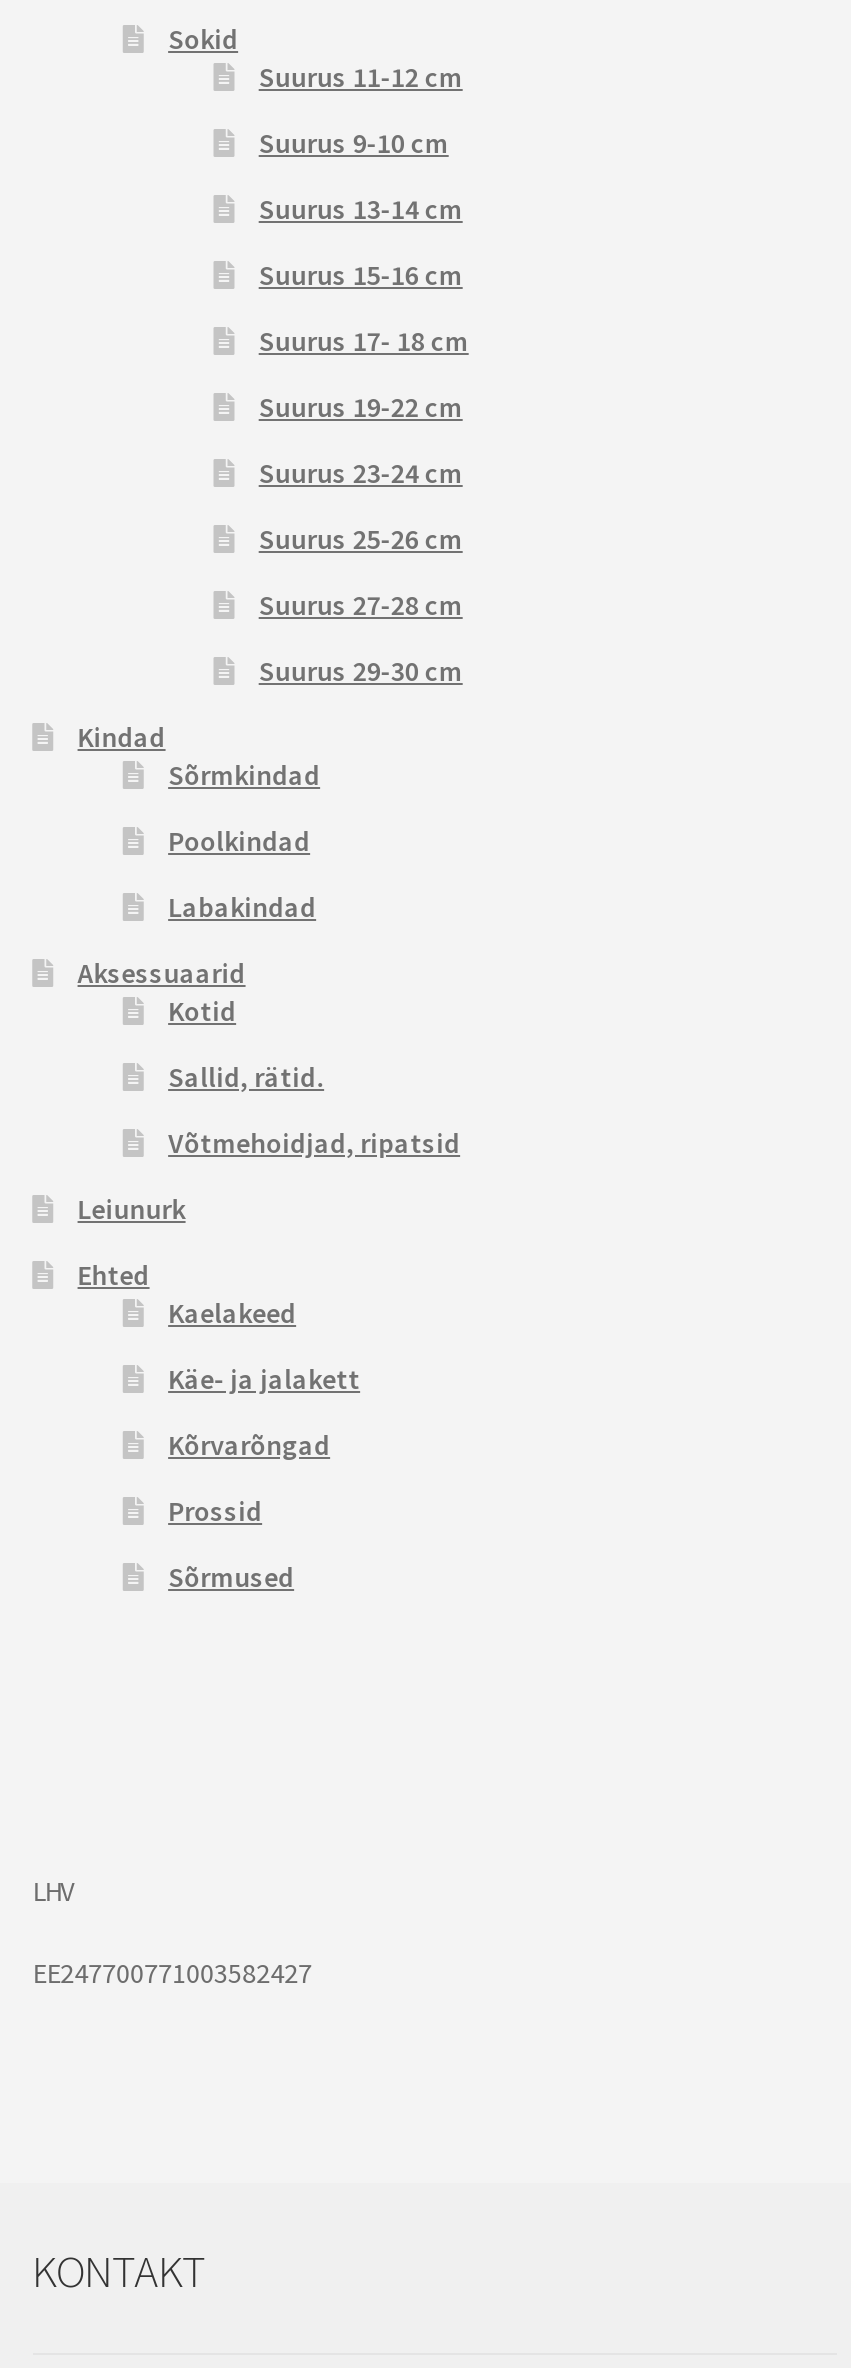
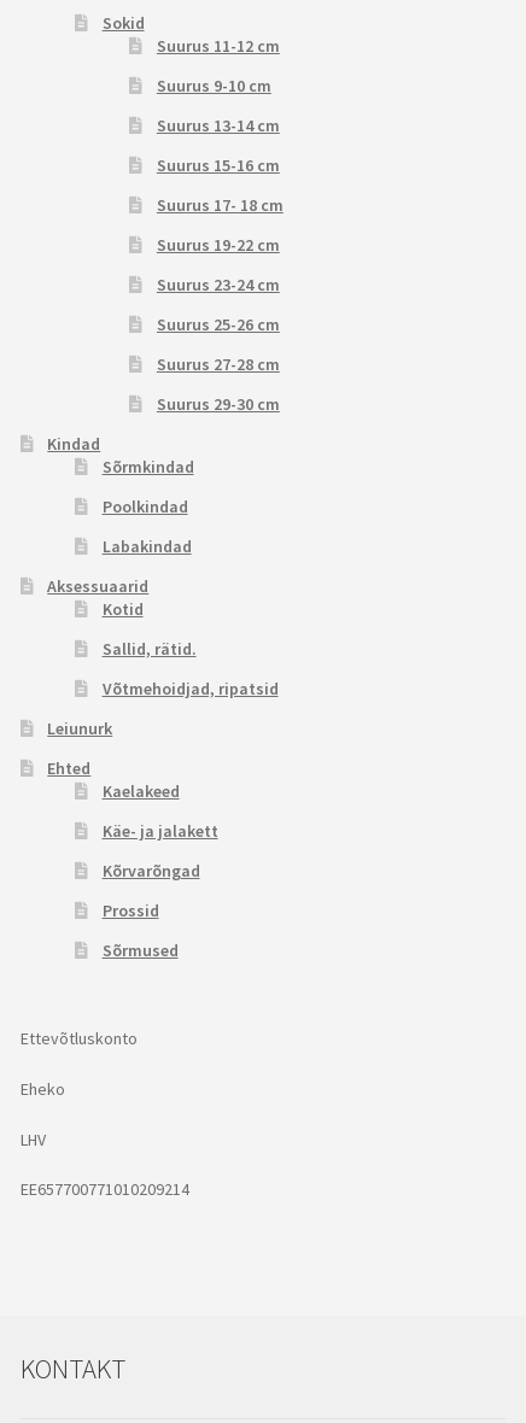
+ Ettevõtluskonto
+ Eheko

- EE247700771003582427
+ EE657700771010209214
